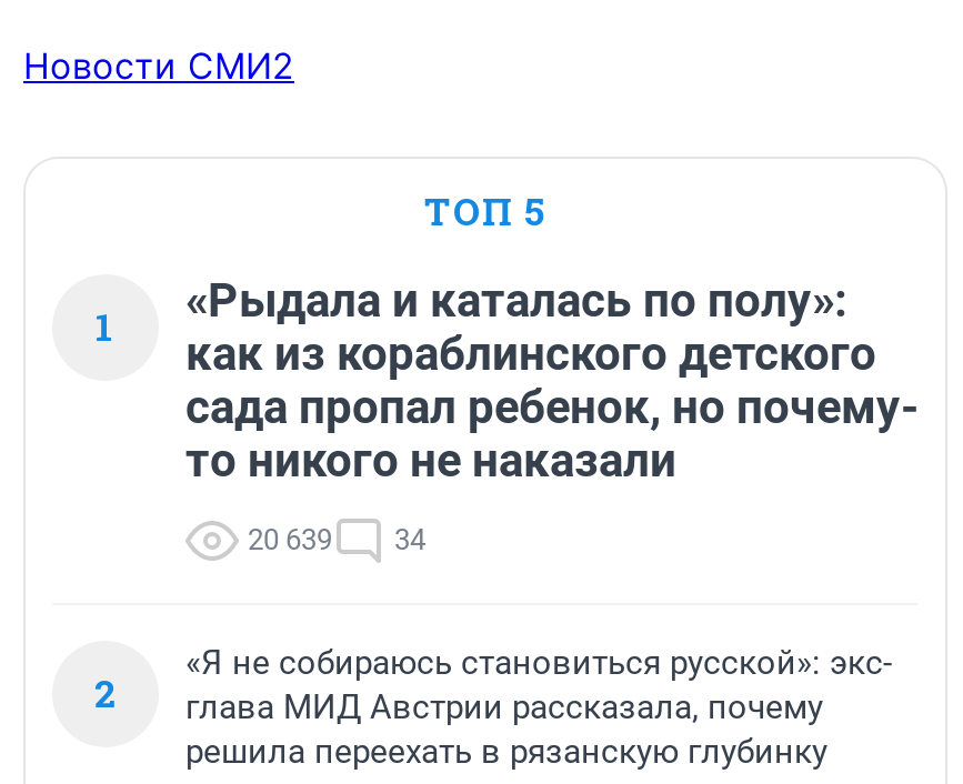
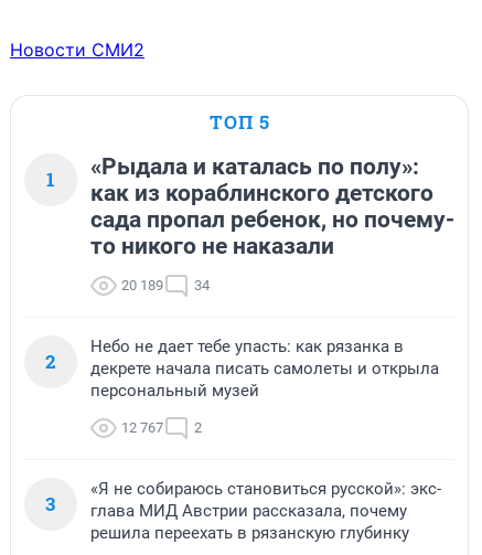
- 20 639 34
+ 20 189 34

+ Небо не дает тебе упасть: как рязанка в
+ декрете начала писать самолеты и открыла
+ персональный музей
+ 12 767
+ 2
+ 3
